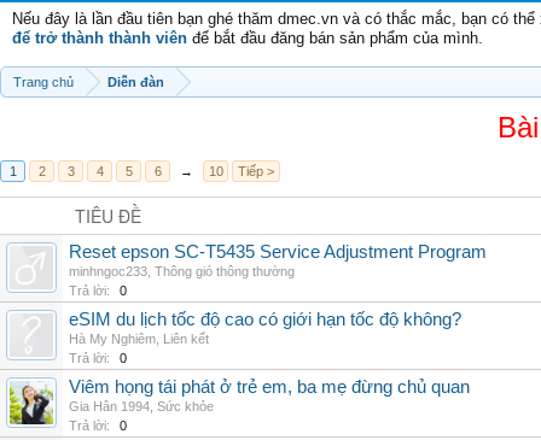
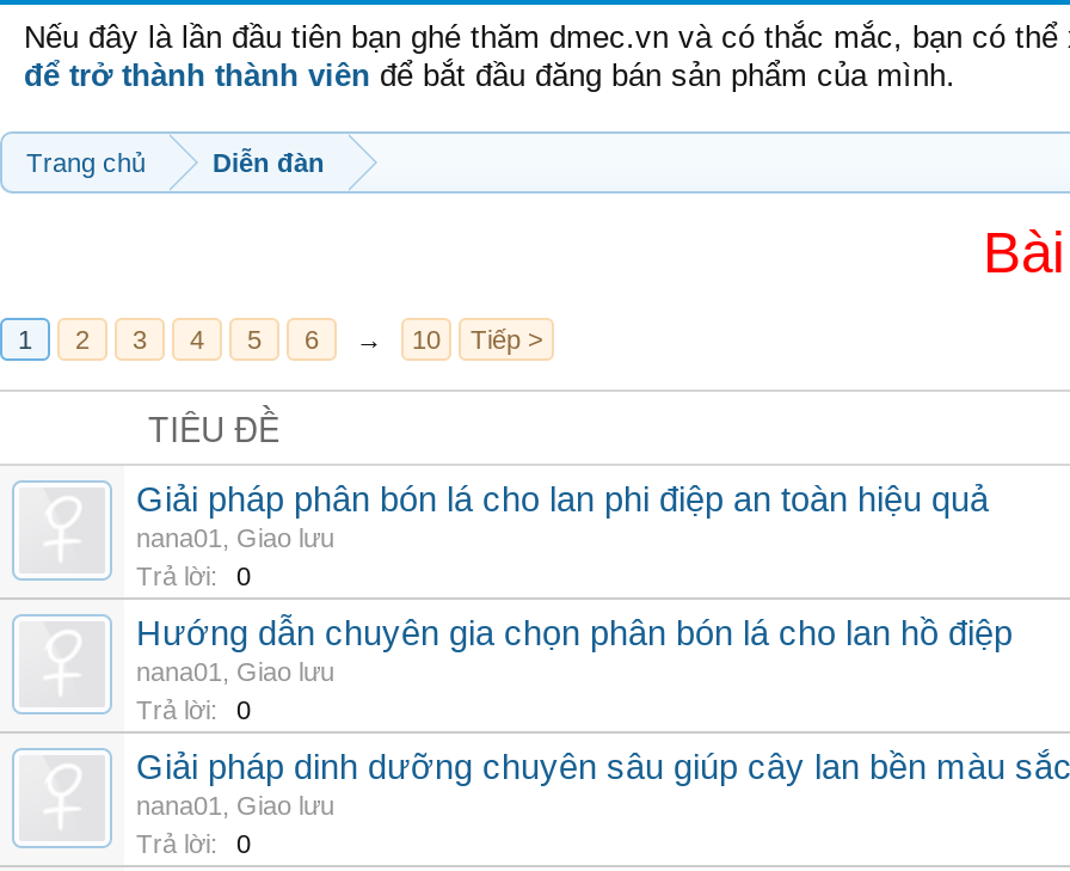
- Reset epson SC-T5435 Service Adjustment Program
- minhngoc233, Thông gió thông thường
+ Giải pháp phân bón lá cho lan phi điệp an toàn hiệu quả
+ nana01, Giao lưu

- eSIM du lịch tốc độ cao có giới hạn tốc độ không?
- Hà My Nghiêm, Liên kết
+ Hướng dẫn chuyên gia chọn phân bón lá cho lan hồ điệp
+ nana01, Giao lưu

- [image]

- Viêm họng tái phát ở trẻ em, ba mẹ đừng chủ quan
- Gia Hân 1994, Sức khỏe
+ Giải pháp dinh dưỡng chuyên sâu giúp cây lan bền màu sắc
+ nana01, Giao lưu
